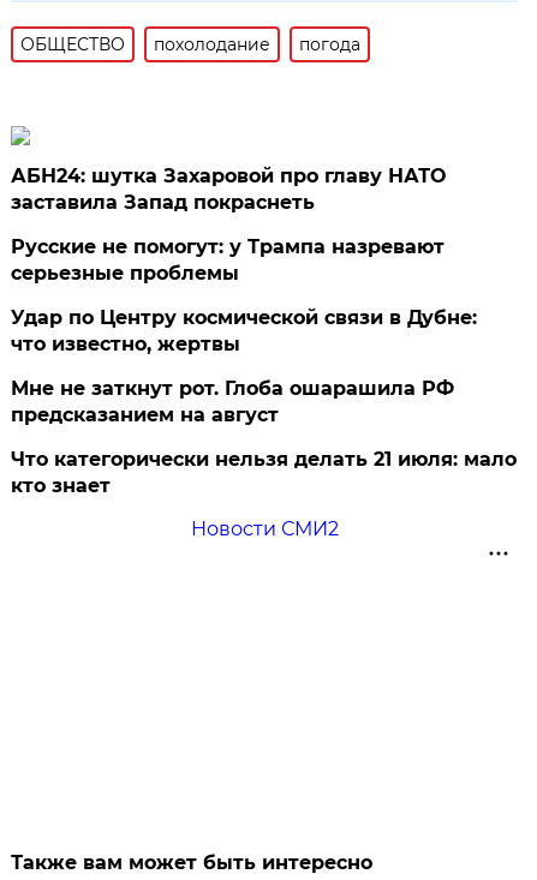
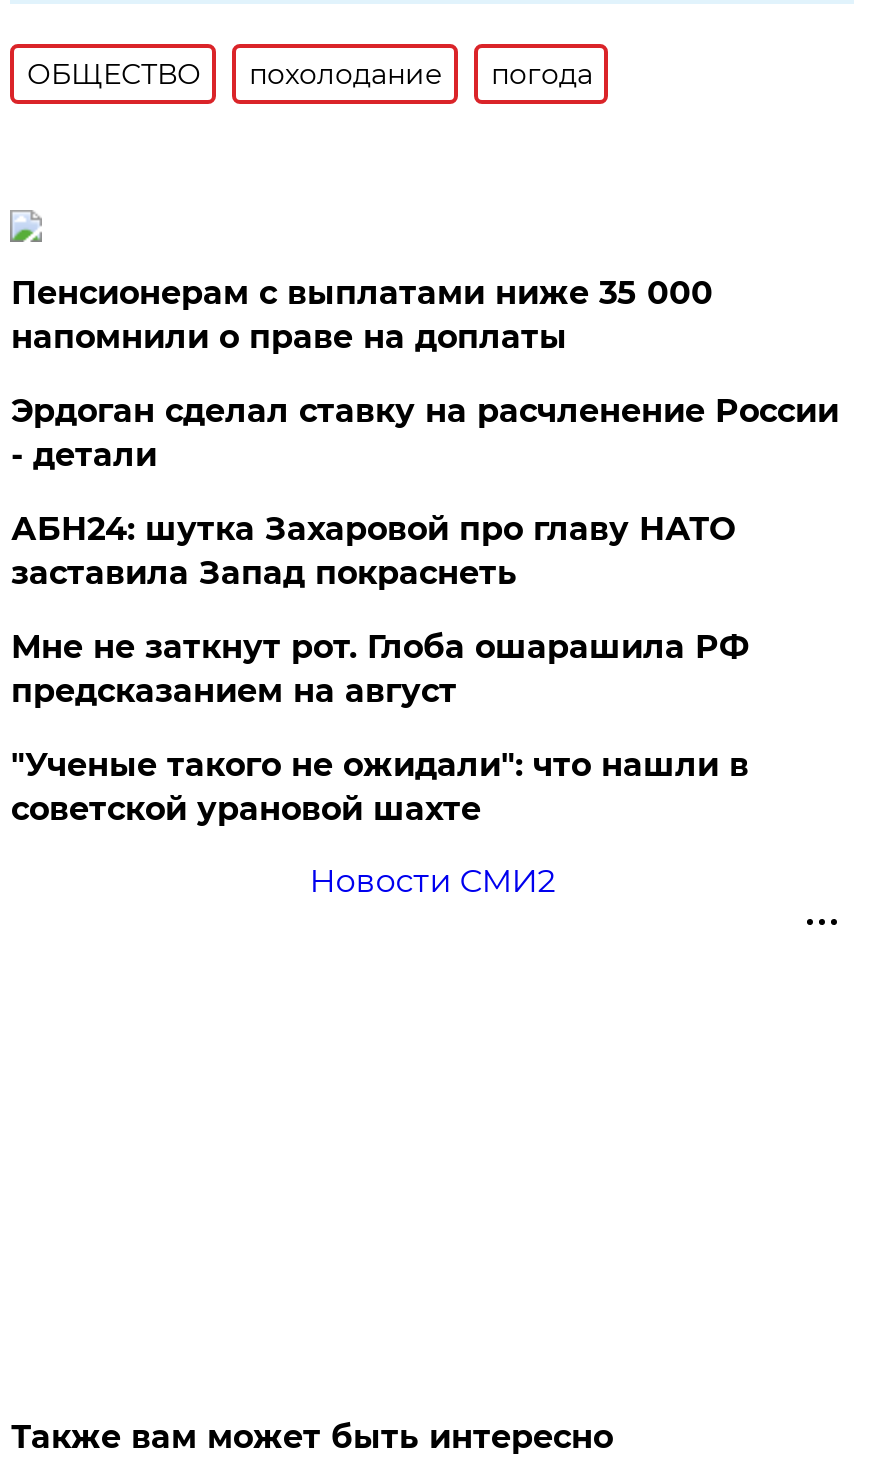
+ Пенсионерам с выплатами ниже 35 000
+ напомнили о праве на доплаты
+ Эрдоган сделал ставку на расчленение России
+ - детали

moved down: АБН24: шутка Захаровой про главу НАТО | заставила Запад покраснеть

- Русские не помогут: у Трампа назревают
- серьезные проблемы
- Удар по Центру космической связи в Дубне:
- что известно, жертвы

- Что категорически нельзя делать 21 июля: мало
- кто знает
+ "Ученые такого не ожидали": что нашли в
+ советской урановой шахте
